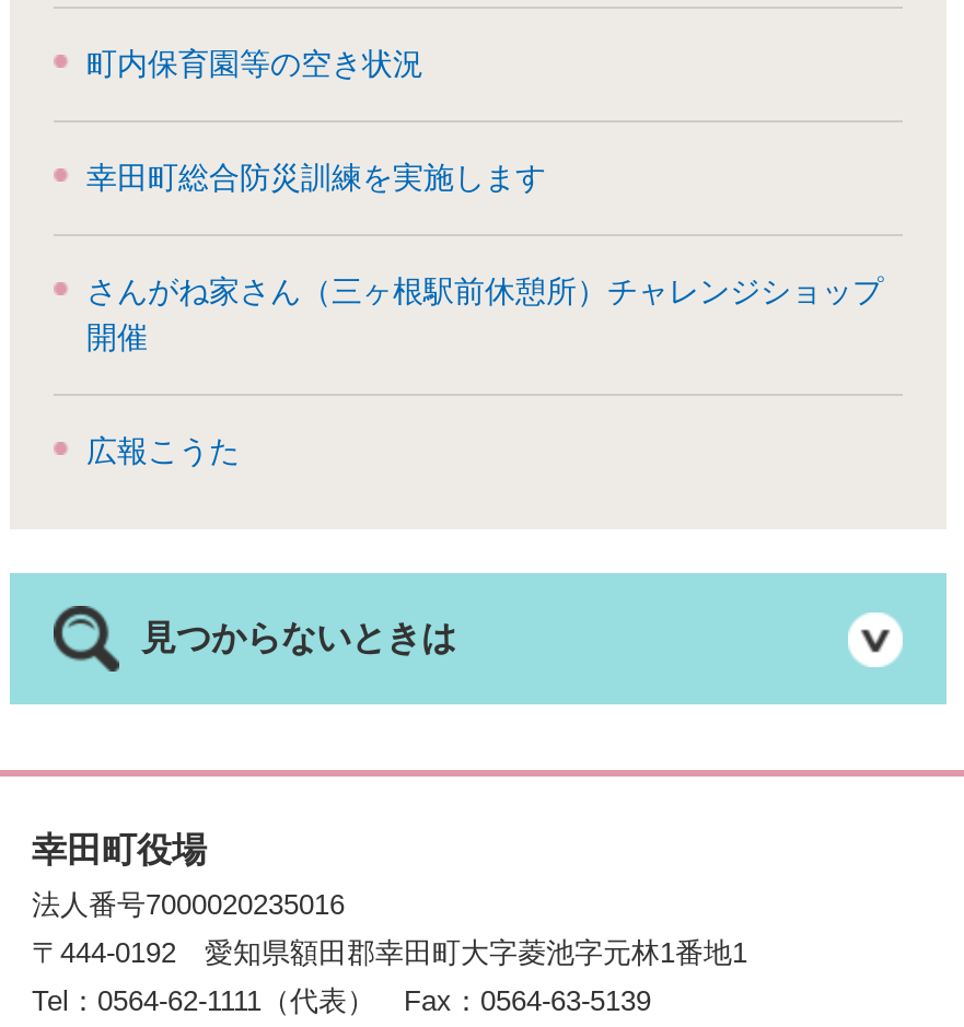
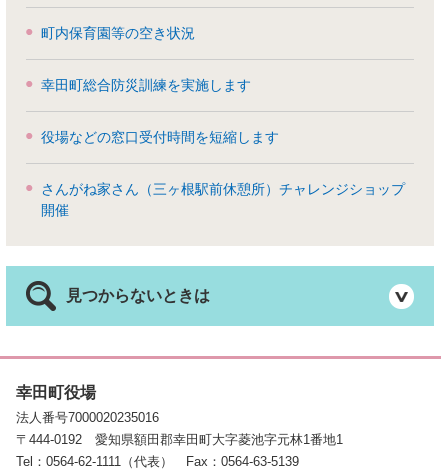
+ 役場などの窓口受付時間を短縮します

moved down: さんがね家さん（三ヶ根駅前休憩所）チャレンジショップ | 開催

- 広報こうた
